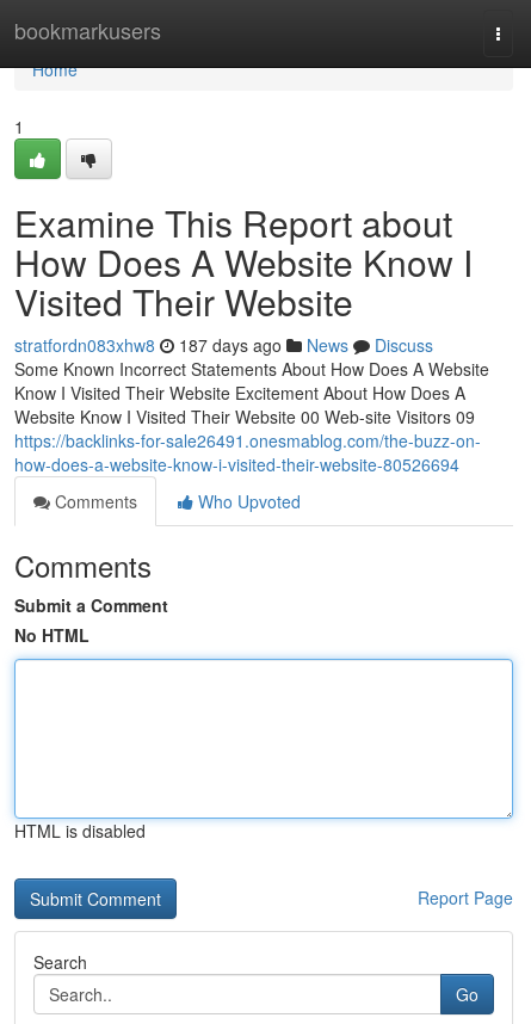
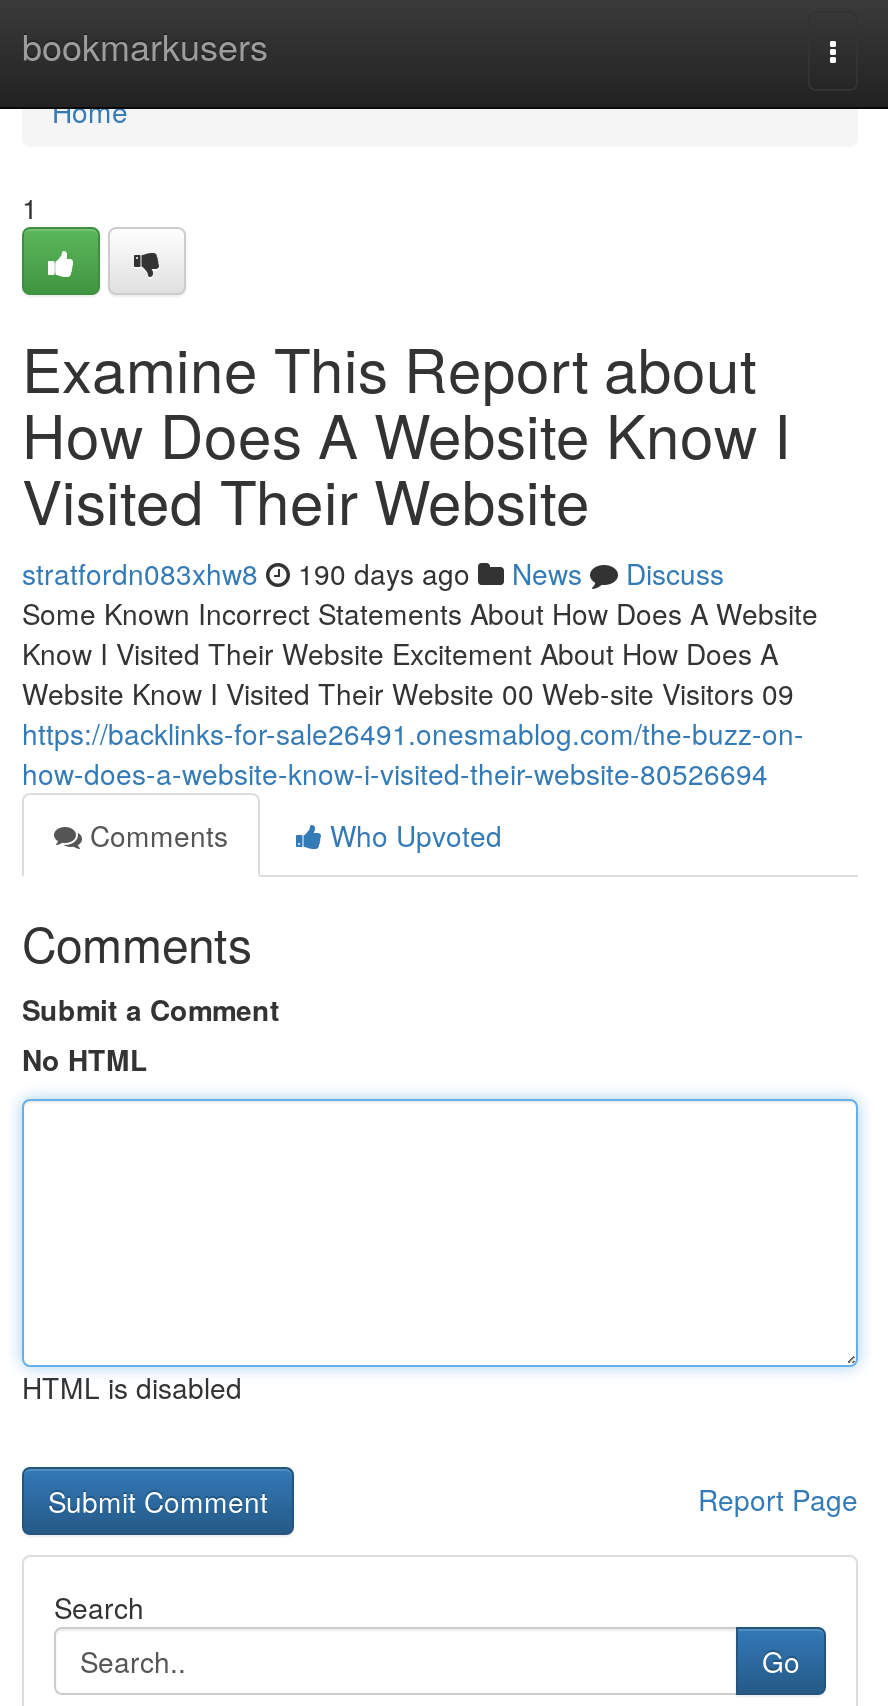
- stratfordn083xhw8 187 days ago News Discuss
+ stratfordn083xhw8 190 days ago News Discuss
